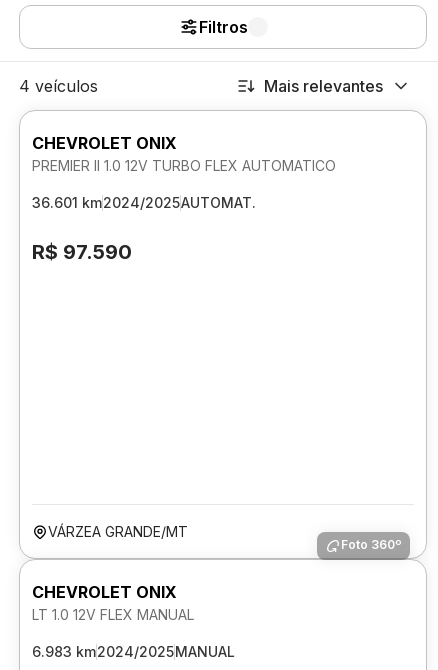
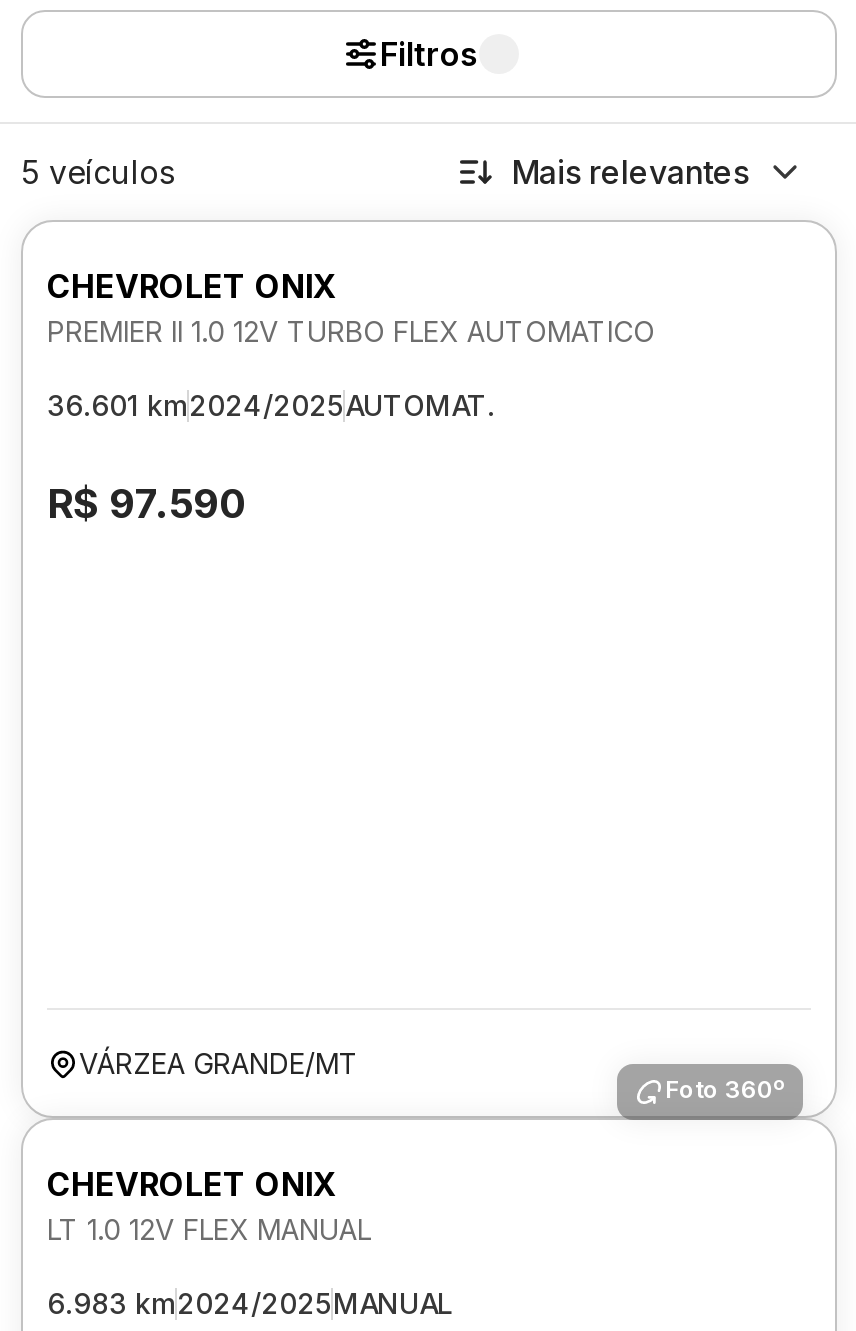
- 4 veículos
+ 5 veículos
